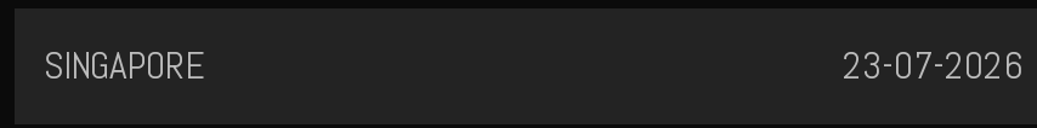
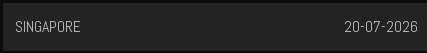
- 23-07-2026
+ 20-07-2026
